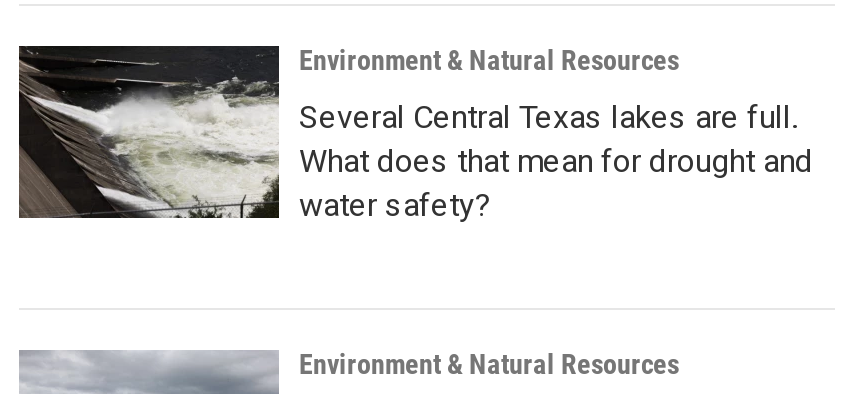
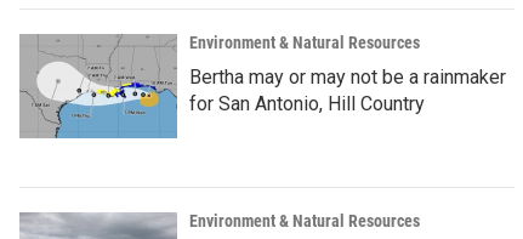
- [image]
- Several Central Texas lakes are full.
- What does that mean for drought and
- water safety?
+ [image]
+ Bertha may or may not be a rainmaker
+ for San Antonio, Hill Country
